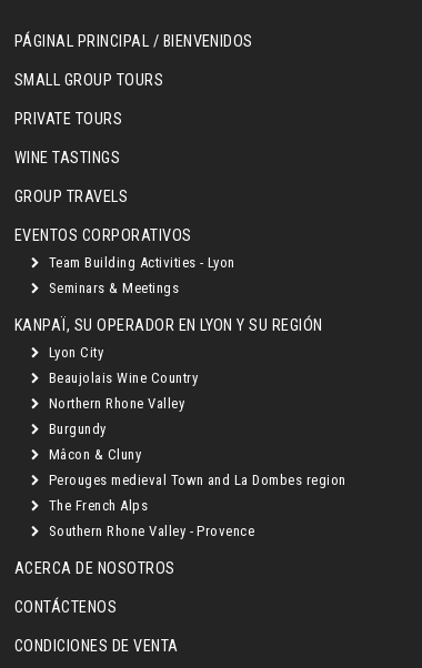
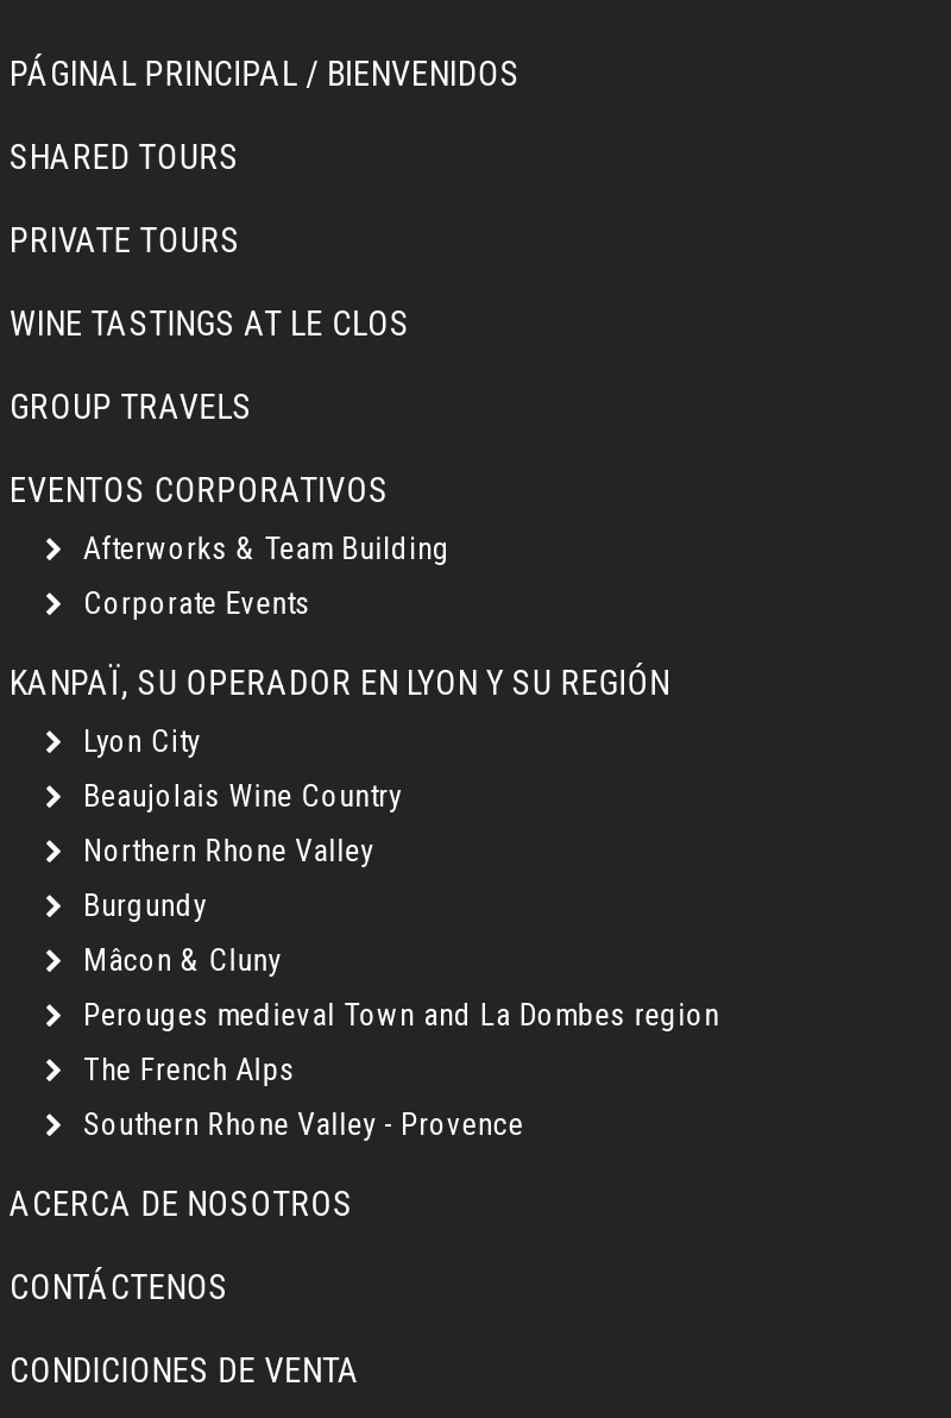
- SMALL GROUP TOURS
+ SHARED TOURS

- WINE TASTINGS
+ WINE TASTINGS AT LE CLOS

- Team Building Activities - Lyon
+ Afterworks & Team Building

- Seminars & Meetings
+ Corporate Events
